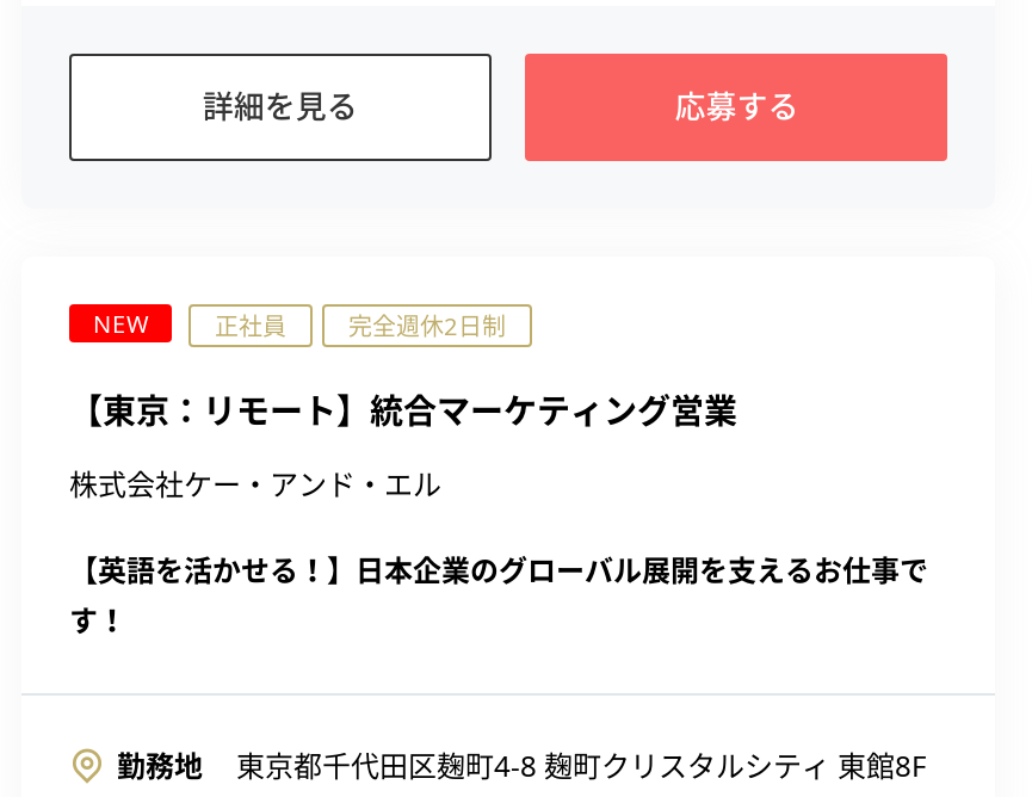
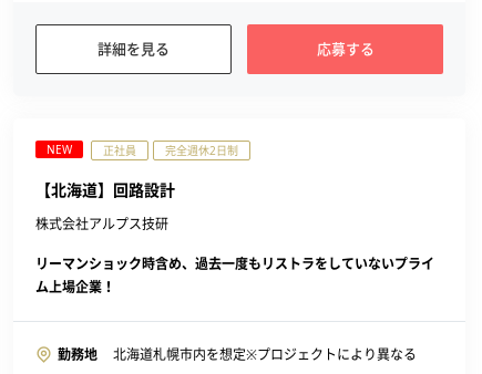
- 【東京：リモート】統合マーケティング営業
+ 【北海道】回路設計

- 株式会社ケー・アンド・エル
+ 株式会社アルプス技研

- 【英語を活かせる！】日本企業のグローバル展開を支えるお仕事で
- す！
+ リーマンショック時含め、過去一度もリストラをしていないプライ
+ ム上場企業！

- 東京都千代田区麹町4-8 麹町クリスタルシティ 東館8F
+ 北海道札幌市内を想定※プロジェクトにより異なる
